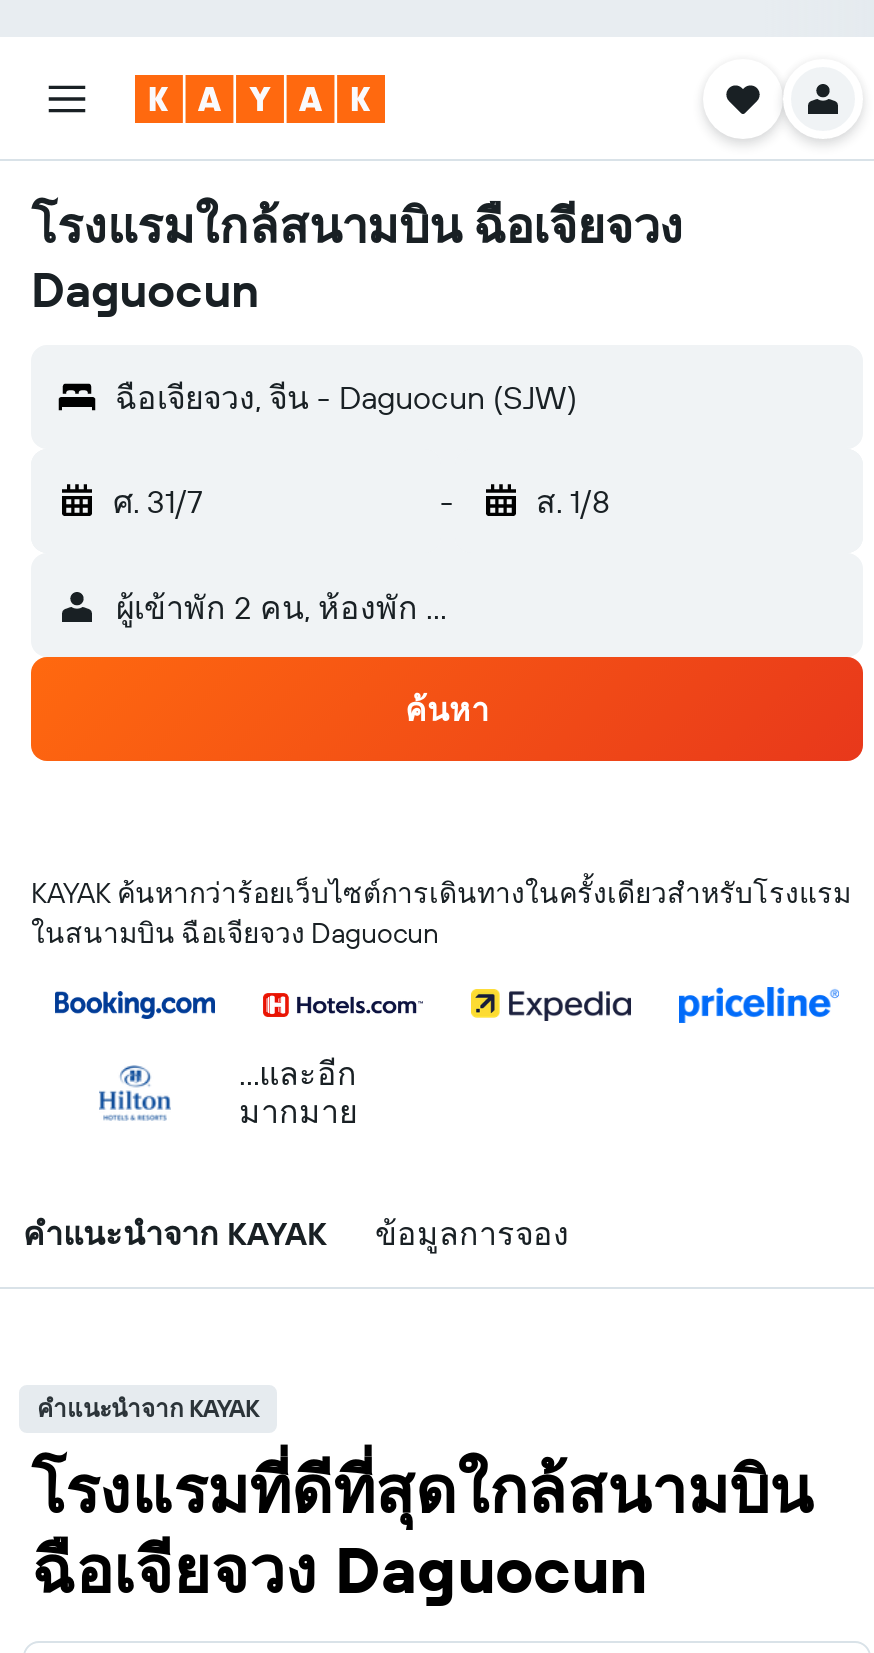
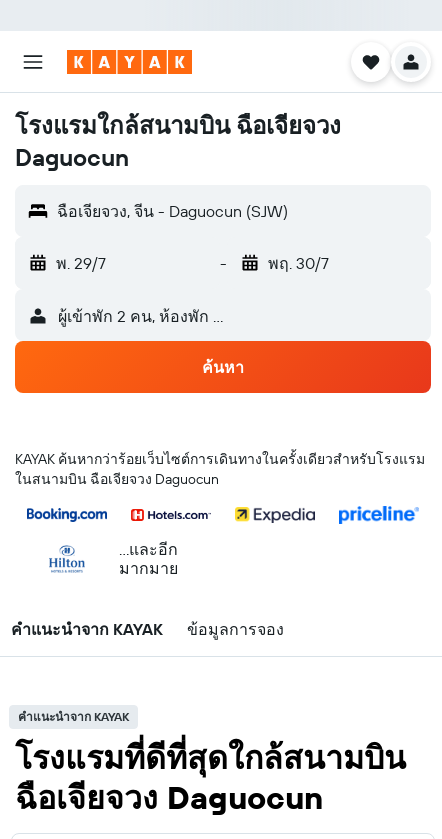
- ศ. 31/7
+ พ. 29/7

- ส. 1/8
+ พฤ. 30/7
